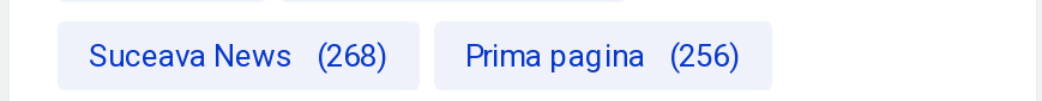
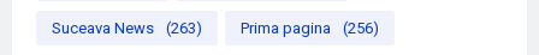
- Suceava News (268)
+ Suceava News (263)
